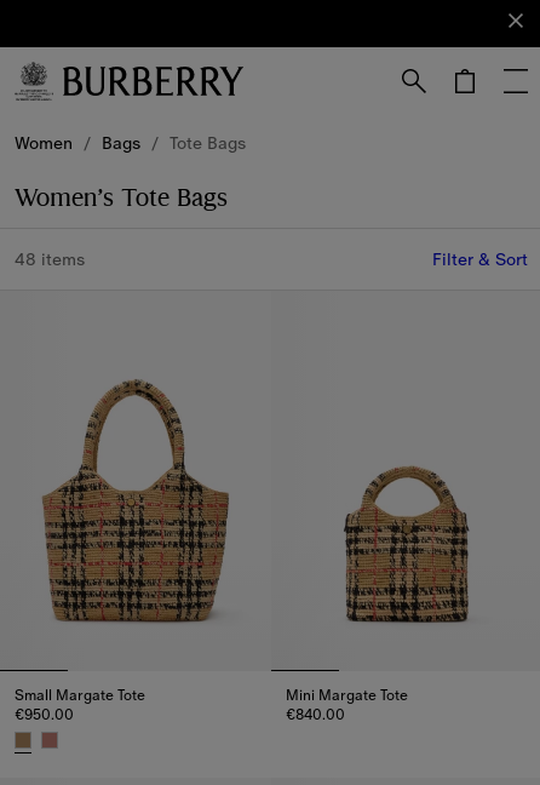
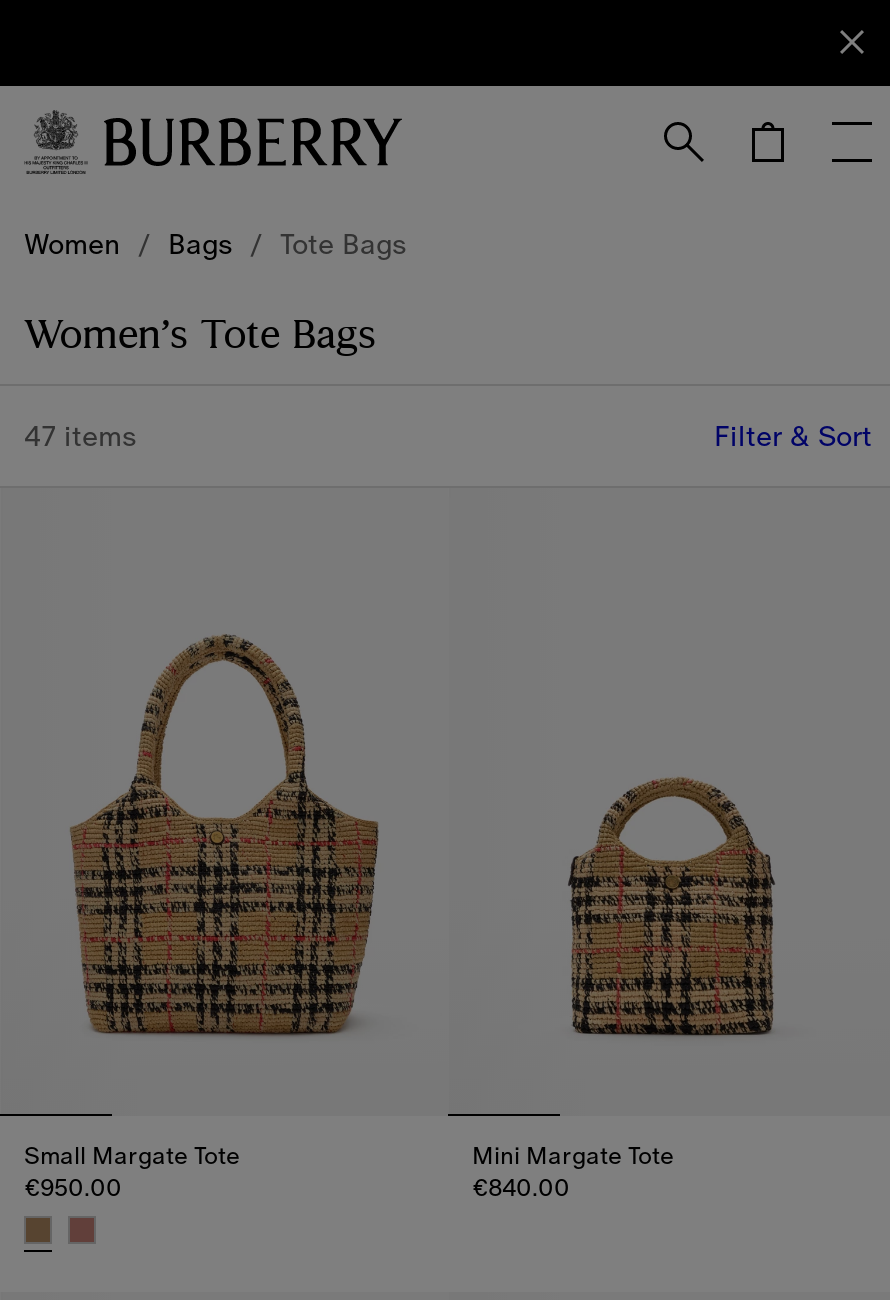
- 48 items
+ 47 items
